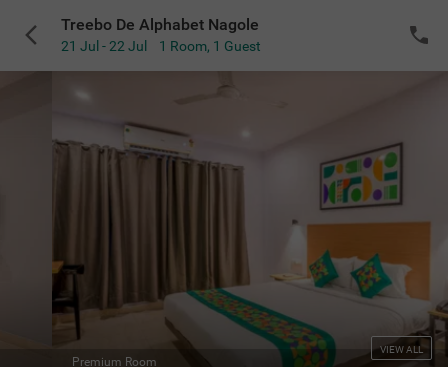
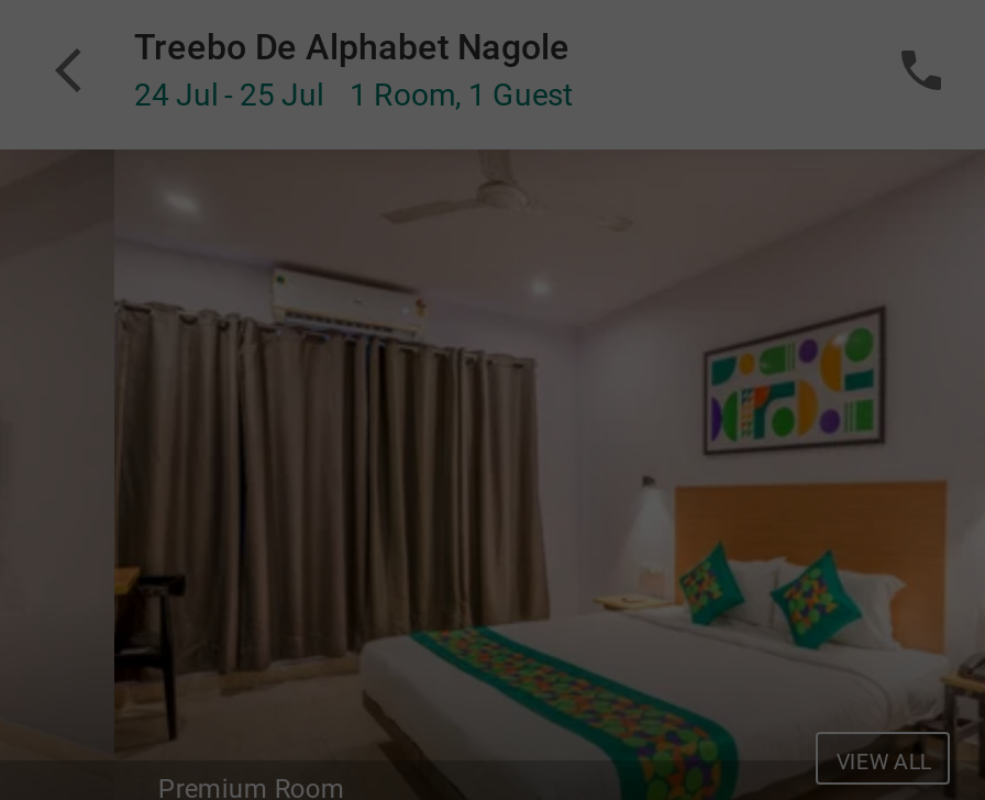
- 21 Jul - 22 Jul 1 Room, 1 Guest
+ 24 Jul - 25 Jul 1 Room, 1 Guest
